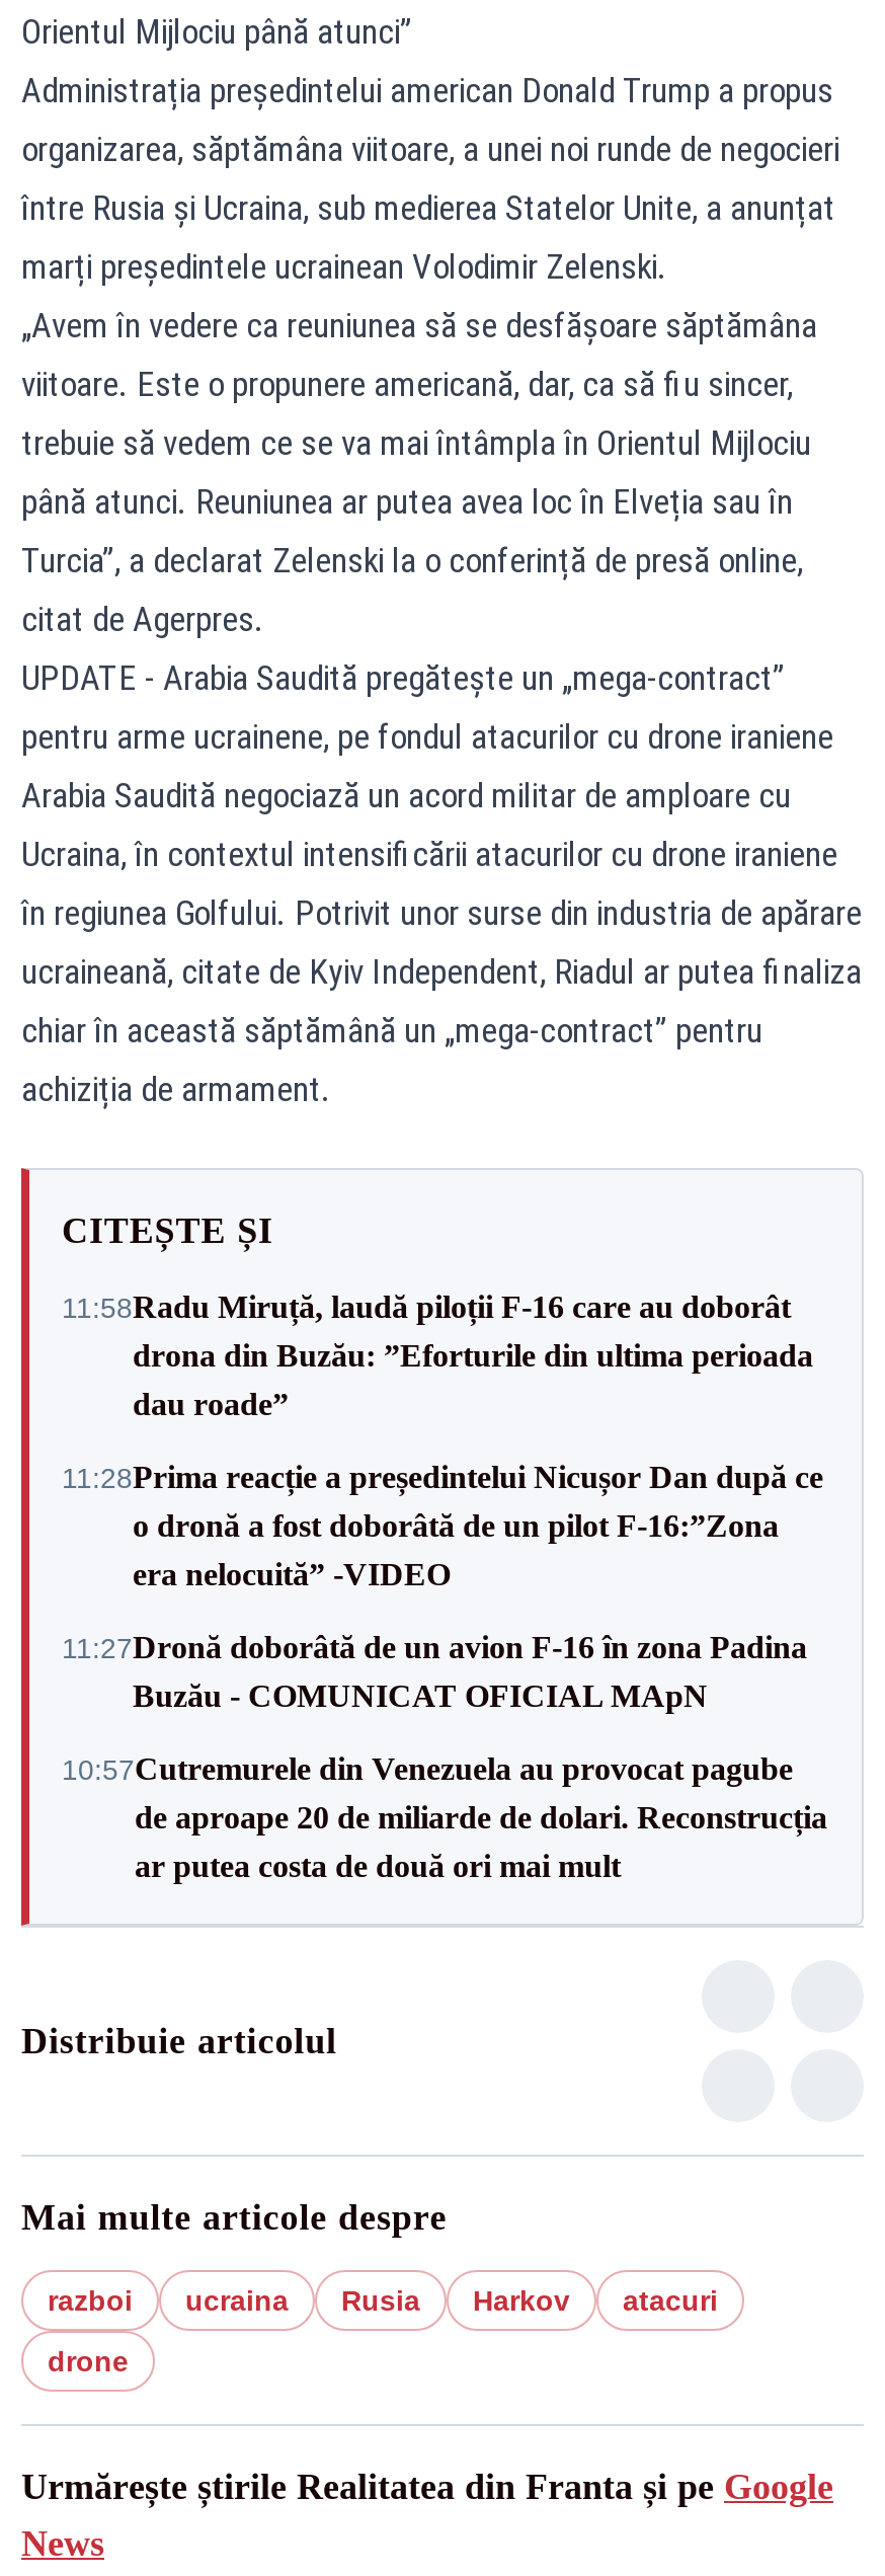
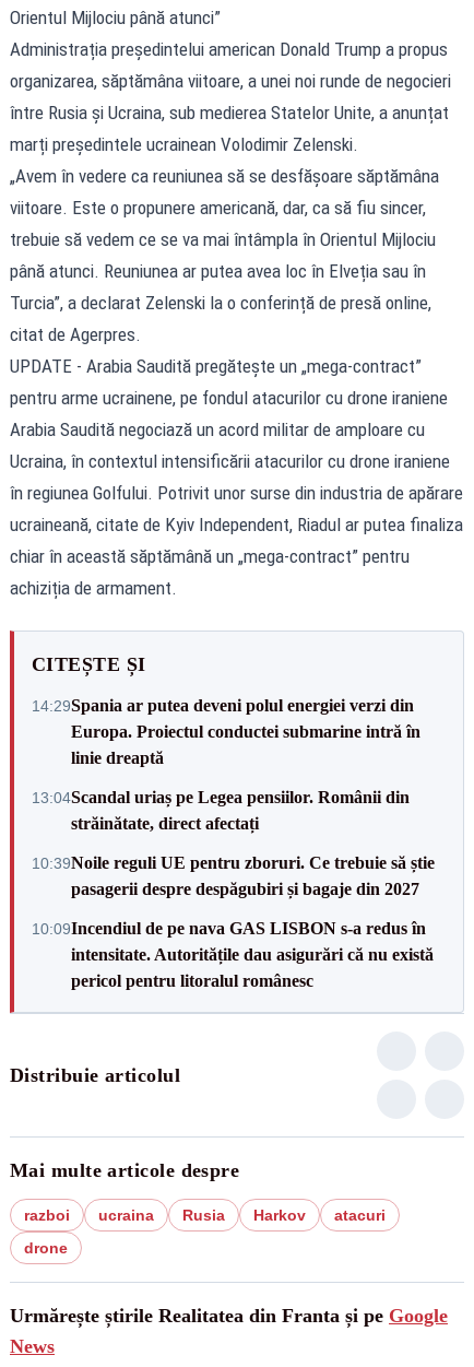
- 11:58Radu Miruță, laudă piloții F-16 care au doborât
- drona din Buzău: ”Eforturile din ultima perioada
- dau roade”
+ 14:29Spania ar putea deveni polul energiei verzi din
+ Europa. Proiectul conductei submarine intră în
+ linie dreaptă

- 11:28Prima reacție a președintelui Nicușor Dan după ce
- o dronă a fost doborâtă de un pilot F-16:”Zona
- era nelocuită” -VIDEO
+ 13:04Scandal uriaș pe Legea pensiilor. Românii din
+ străinătate, direct afectați

- 11:27Dronă doborâtă de un avion F‑16 în zona Padina
- Buzău - COMUNICAT OFICIAL MApN
+ 10:39Noile reguli UE pentru zboruri. Ce trebuie să știe
+ pasagerii despre despăgubiri și bagaje din 2027

- 10:57Cutremurele din Venezuela au provocat pagube
- de aproape 20 de miliarde de dolari. Reconstrucția
- ar putea costa de două ori mai mult
+ 10:09Incendiul de pe nava GAS LISBON s-a redus în
+ intensitate. Autoritățile dau asigurări că nu există
+ pericol pentru litoralul românesc
